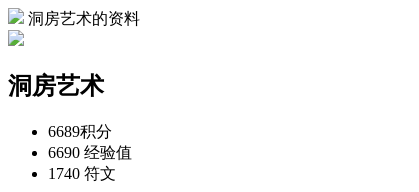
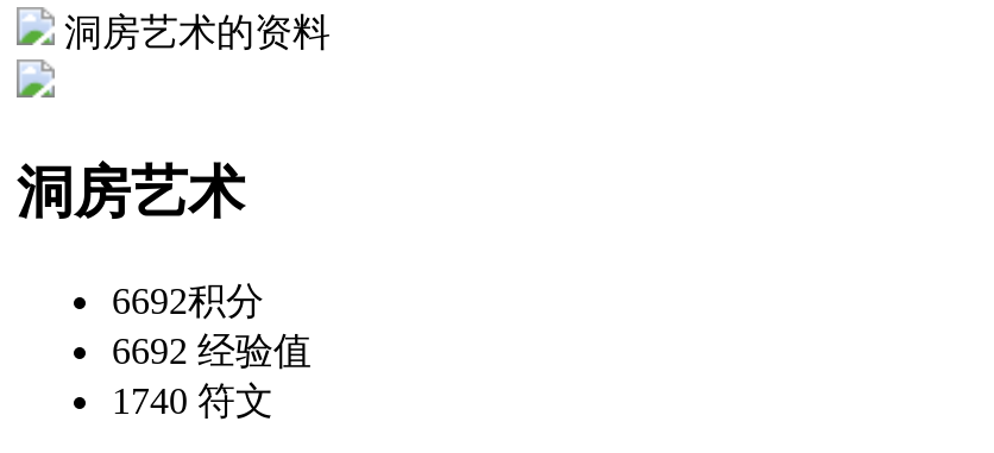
- 6689积分
+ 6692积分

- 6690经验值
+ 6692经验值
